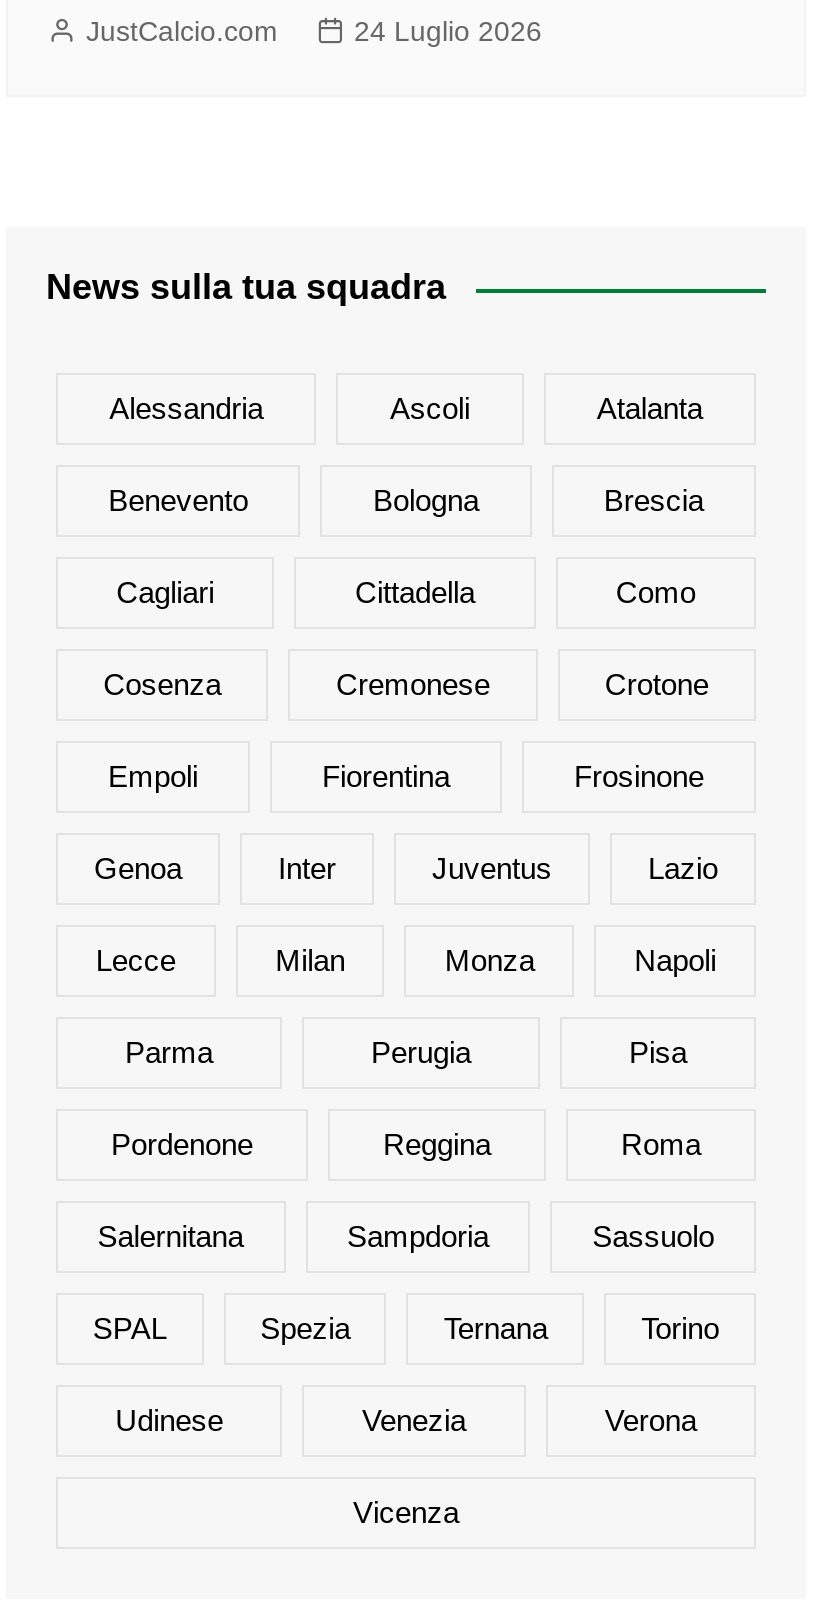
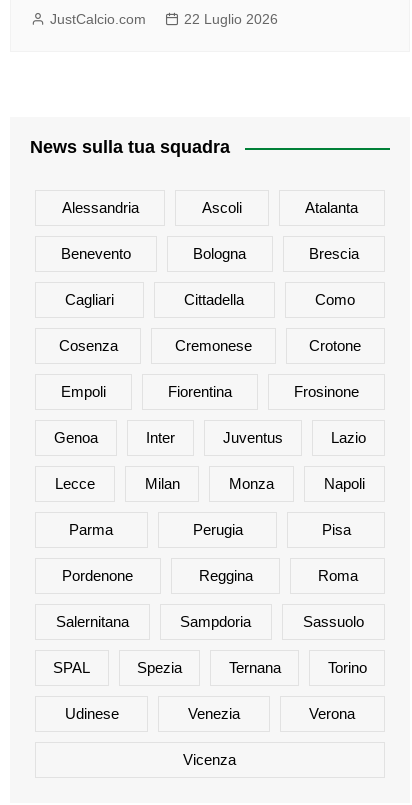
- 24 Luglio 2026
+ 22 Luglio 2026
